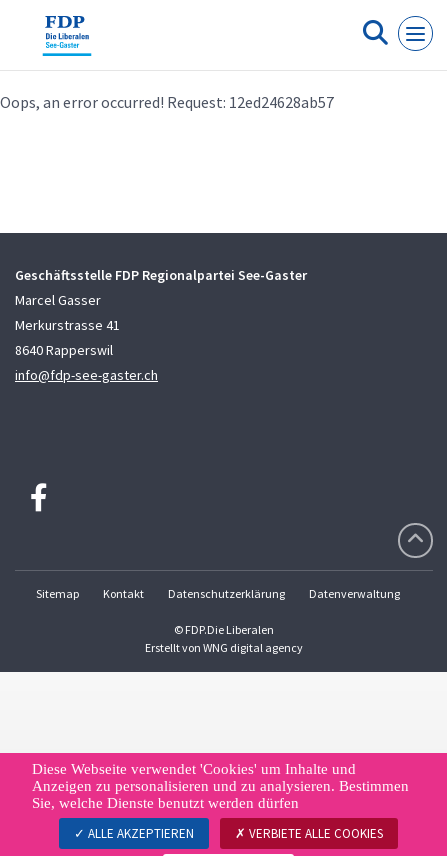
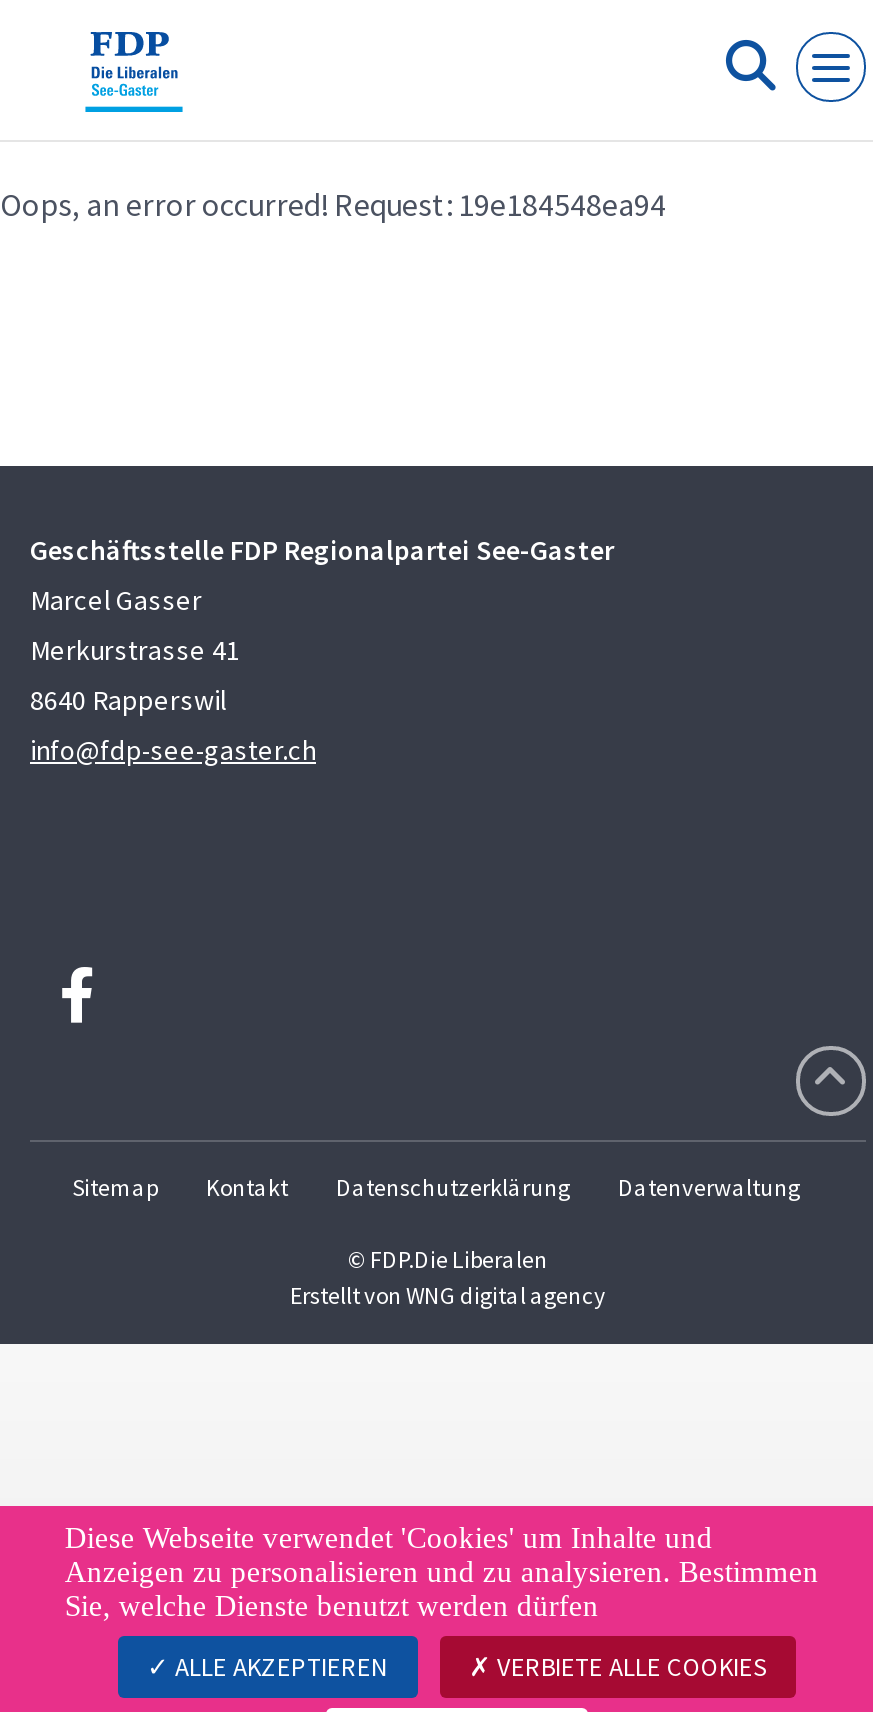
- Oops, an error occurred! Request: 12ed24628ab57
+ Oops, an error occurred! Request: 19e184548ea94
